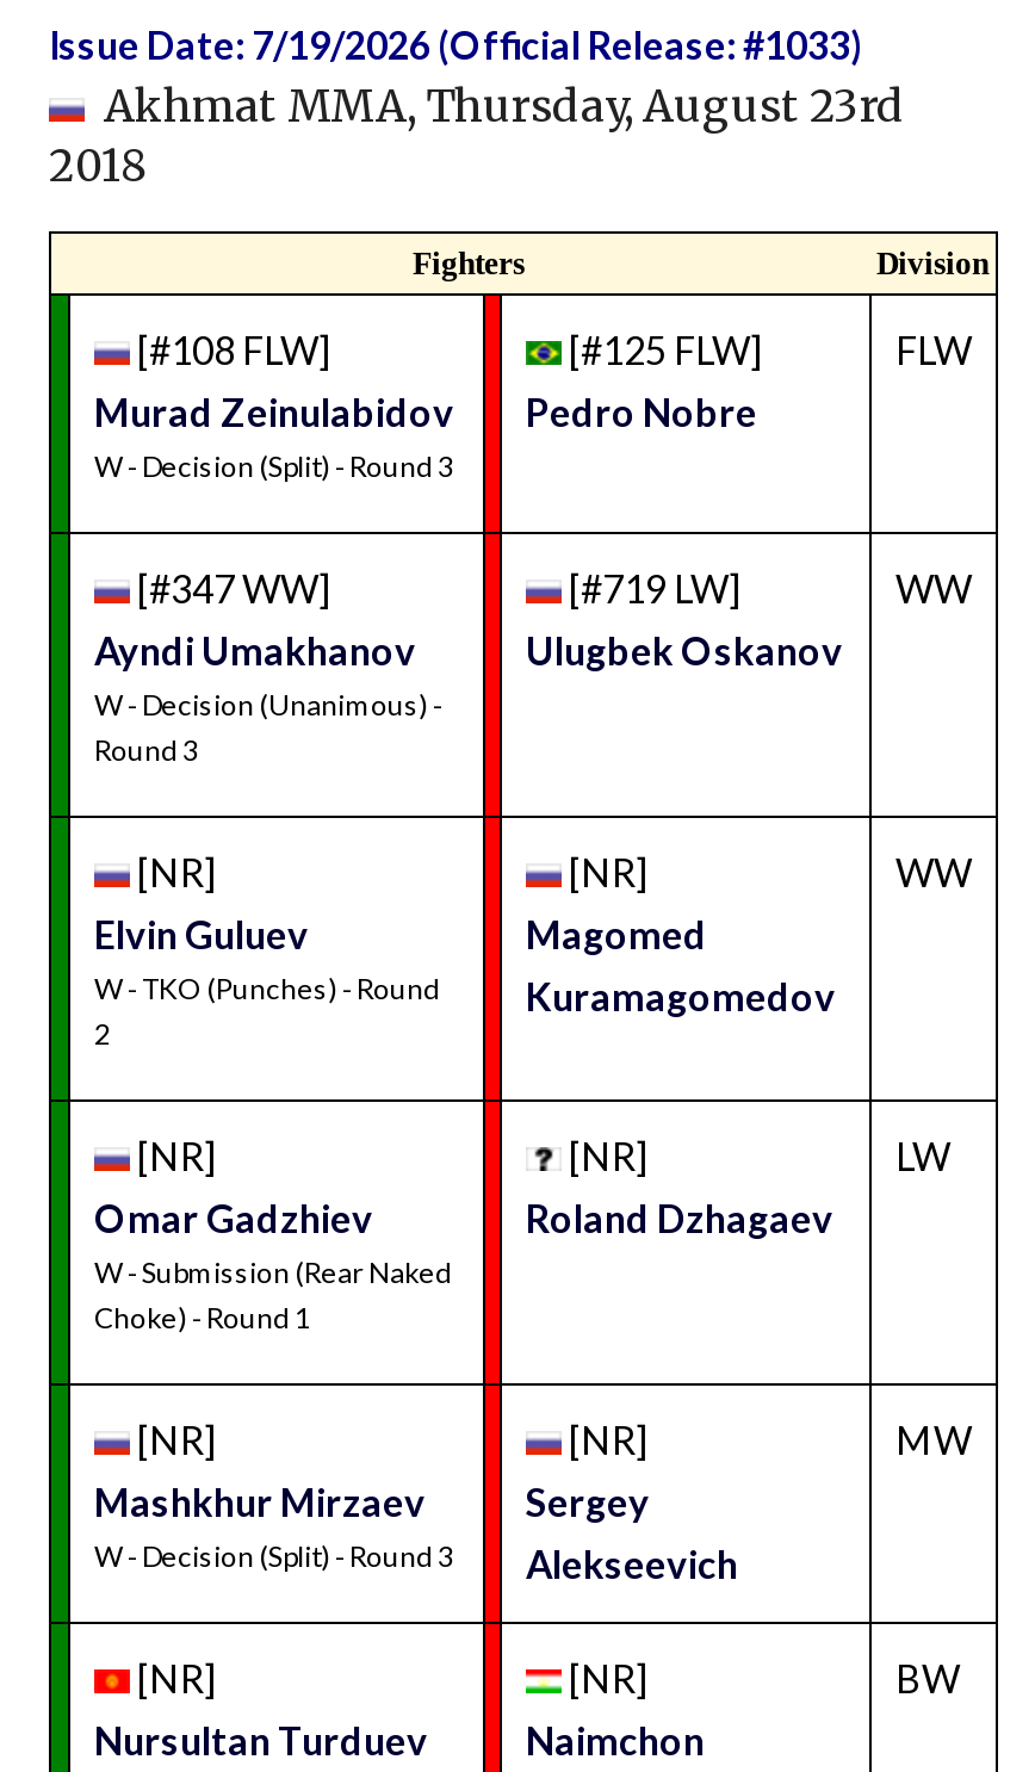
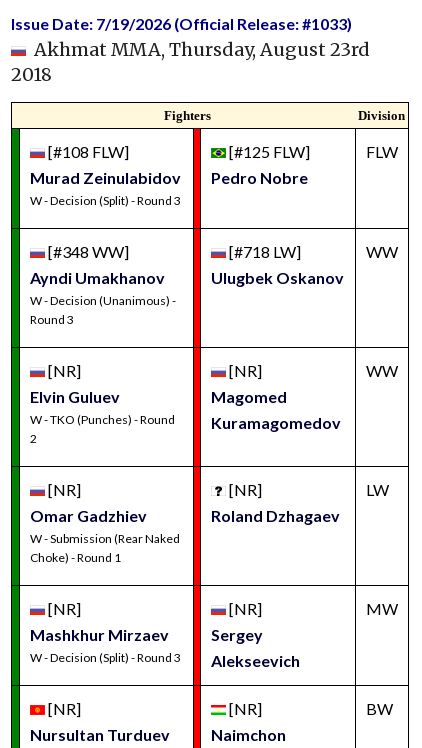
- [#347 WW]
+ [#348 WW]

- [#719 LW]
+ [#718 LW]
